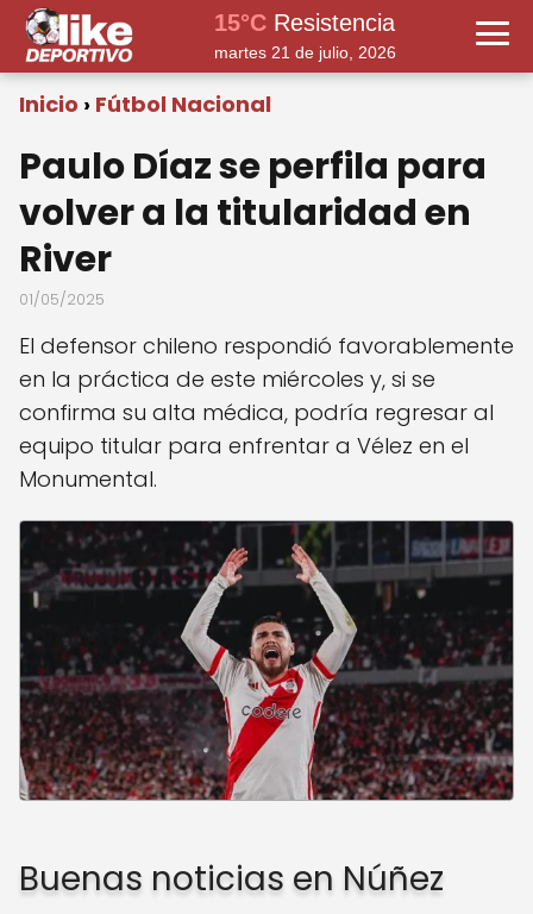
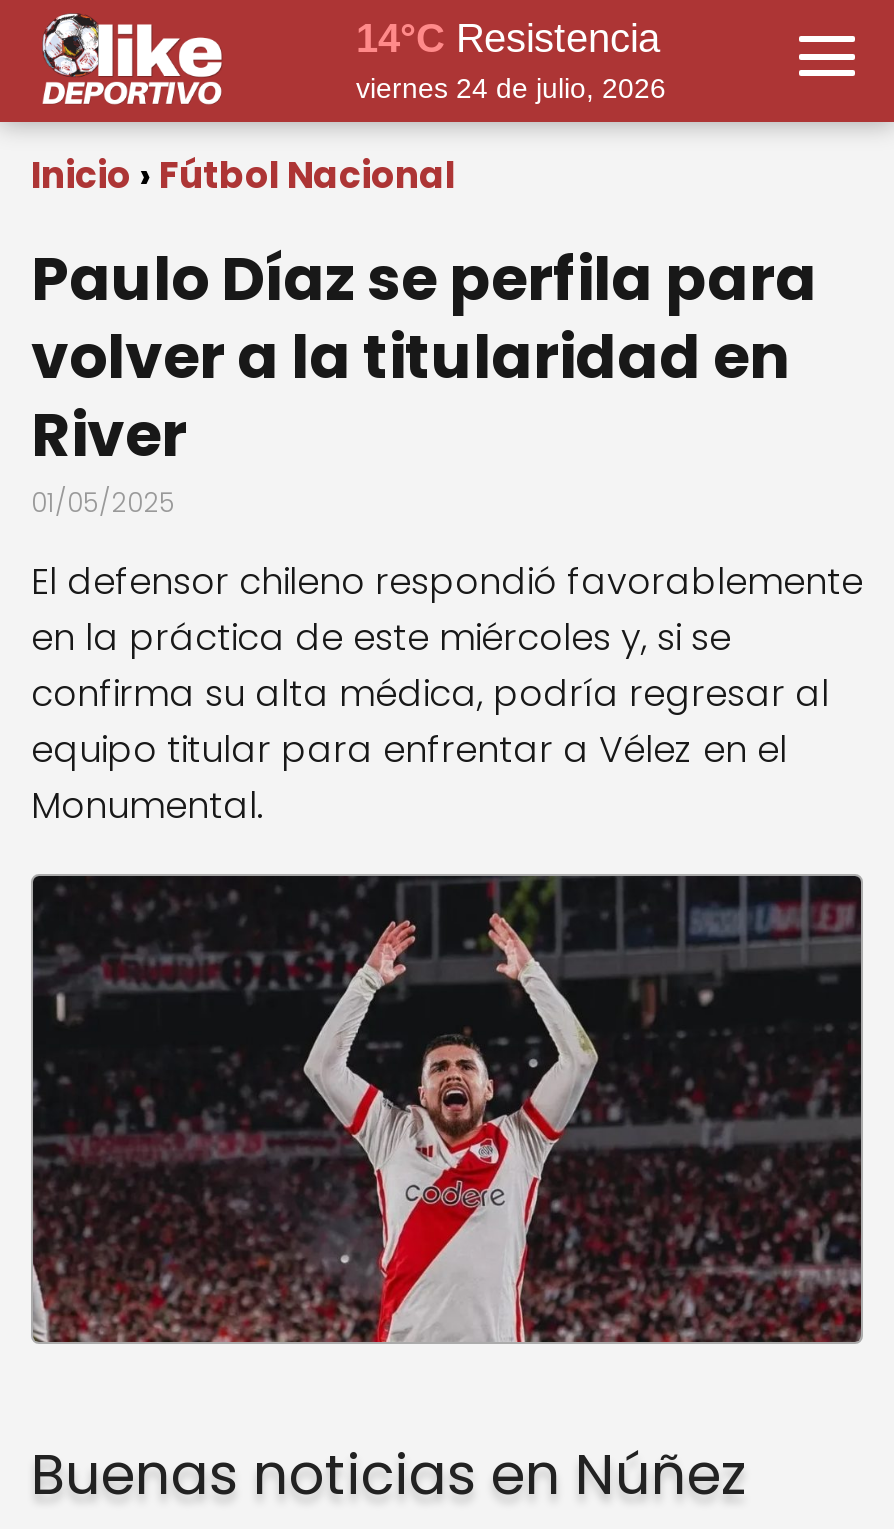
- 15°C Resistencia
+ 14°C Resistencia

- martes 21 de julio, 2026
+ viernes 24 de julio, 2026
